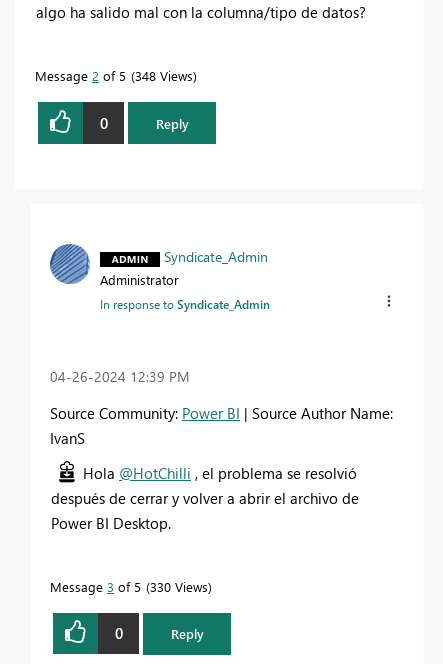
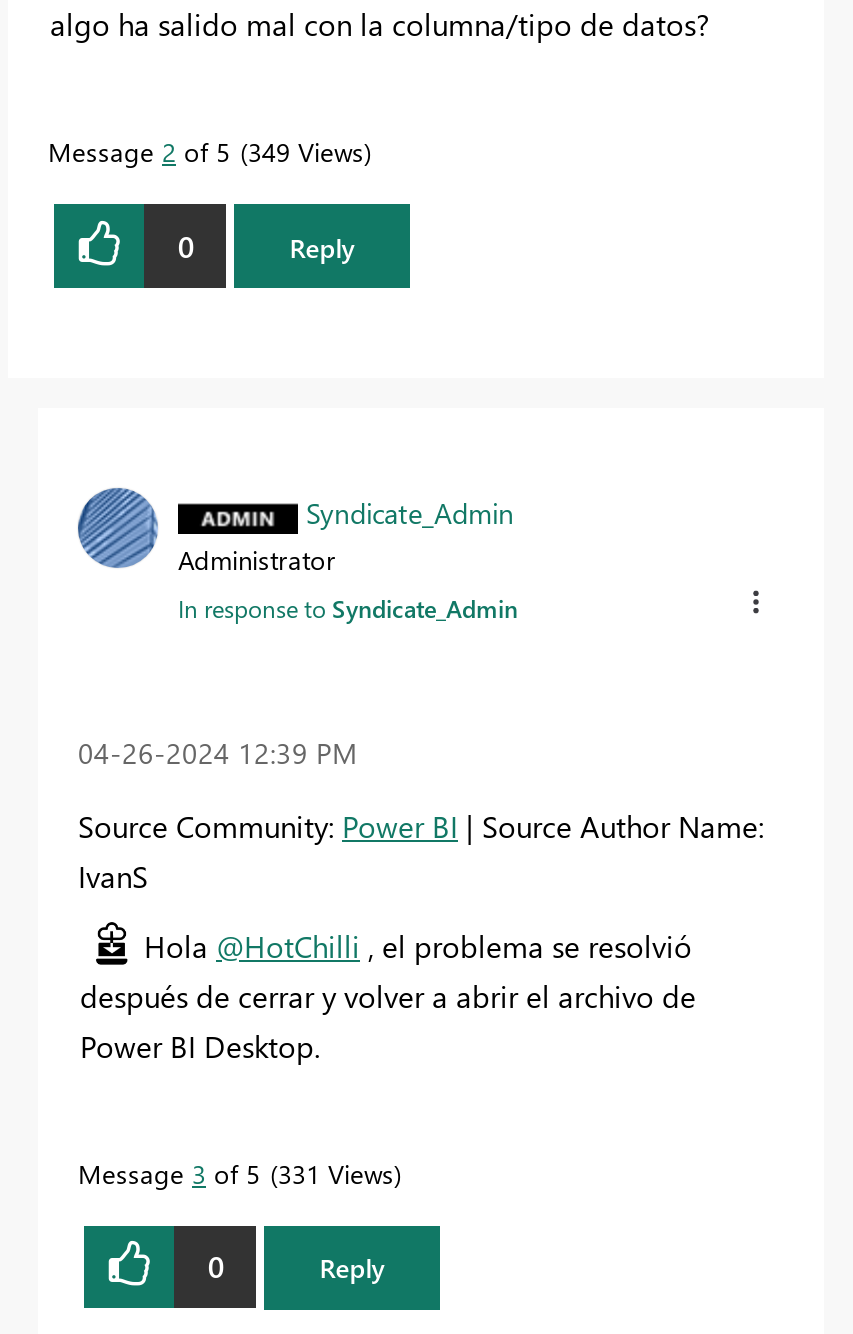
- Message 2 of 5 348 Views
+ Message 2 of 5 349 Views

- Message 3 of 5 330 Views
+ Message 3 of 5 331 Views
